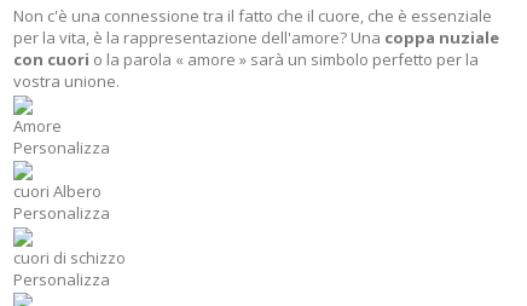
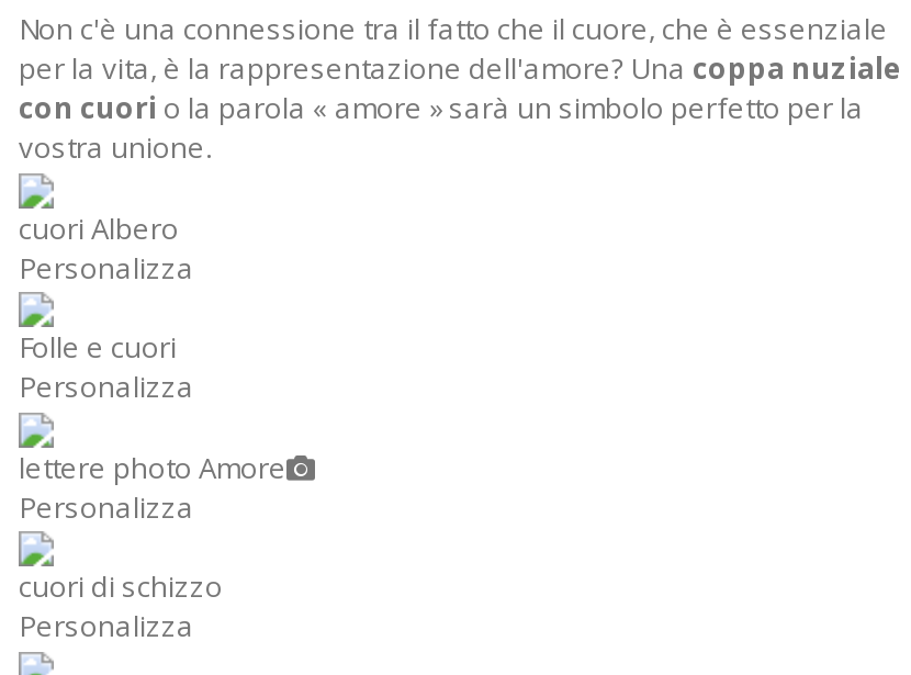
- Amore

+ Folle e cuori
+ Personalizza
+ lettere photo Amore

moved up: cuori Albero
